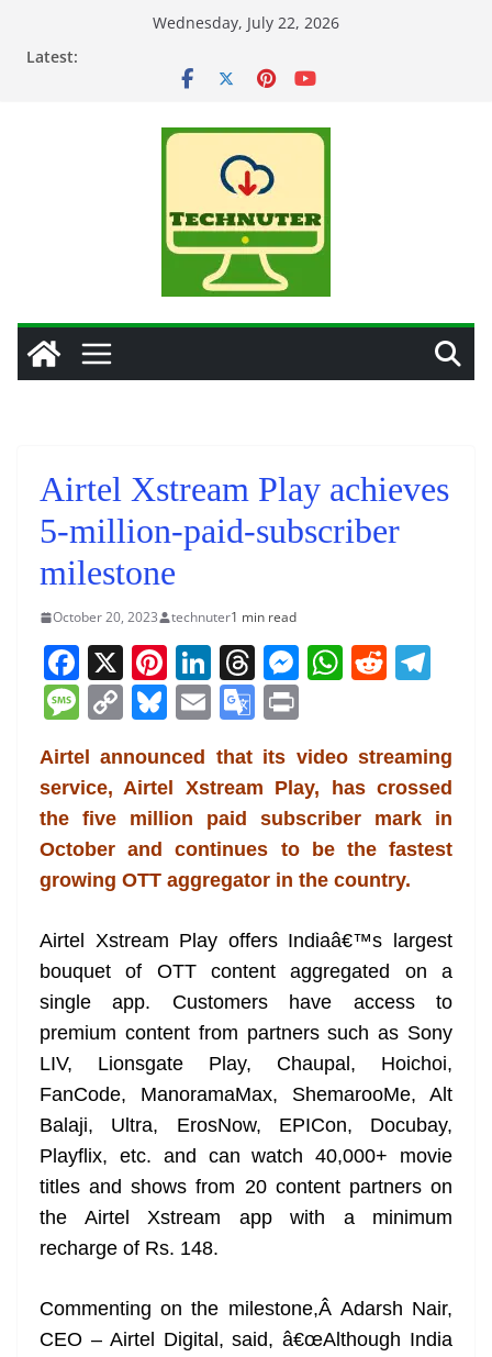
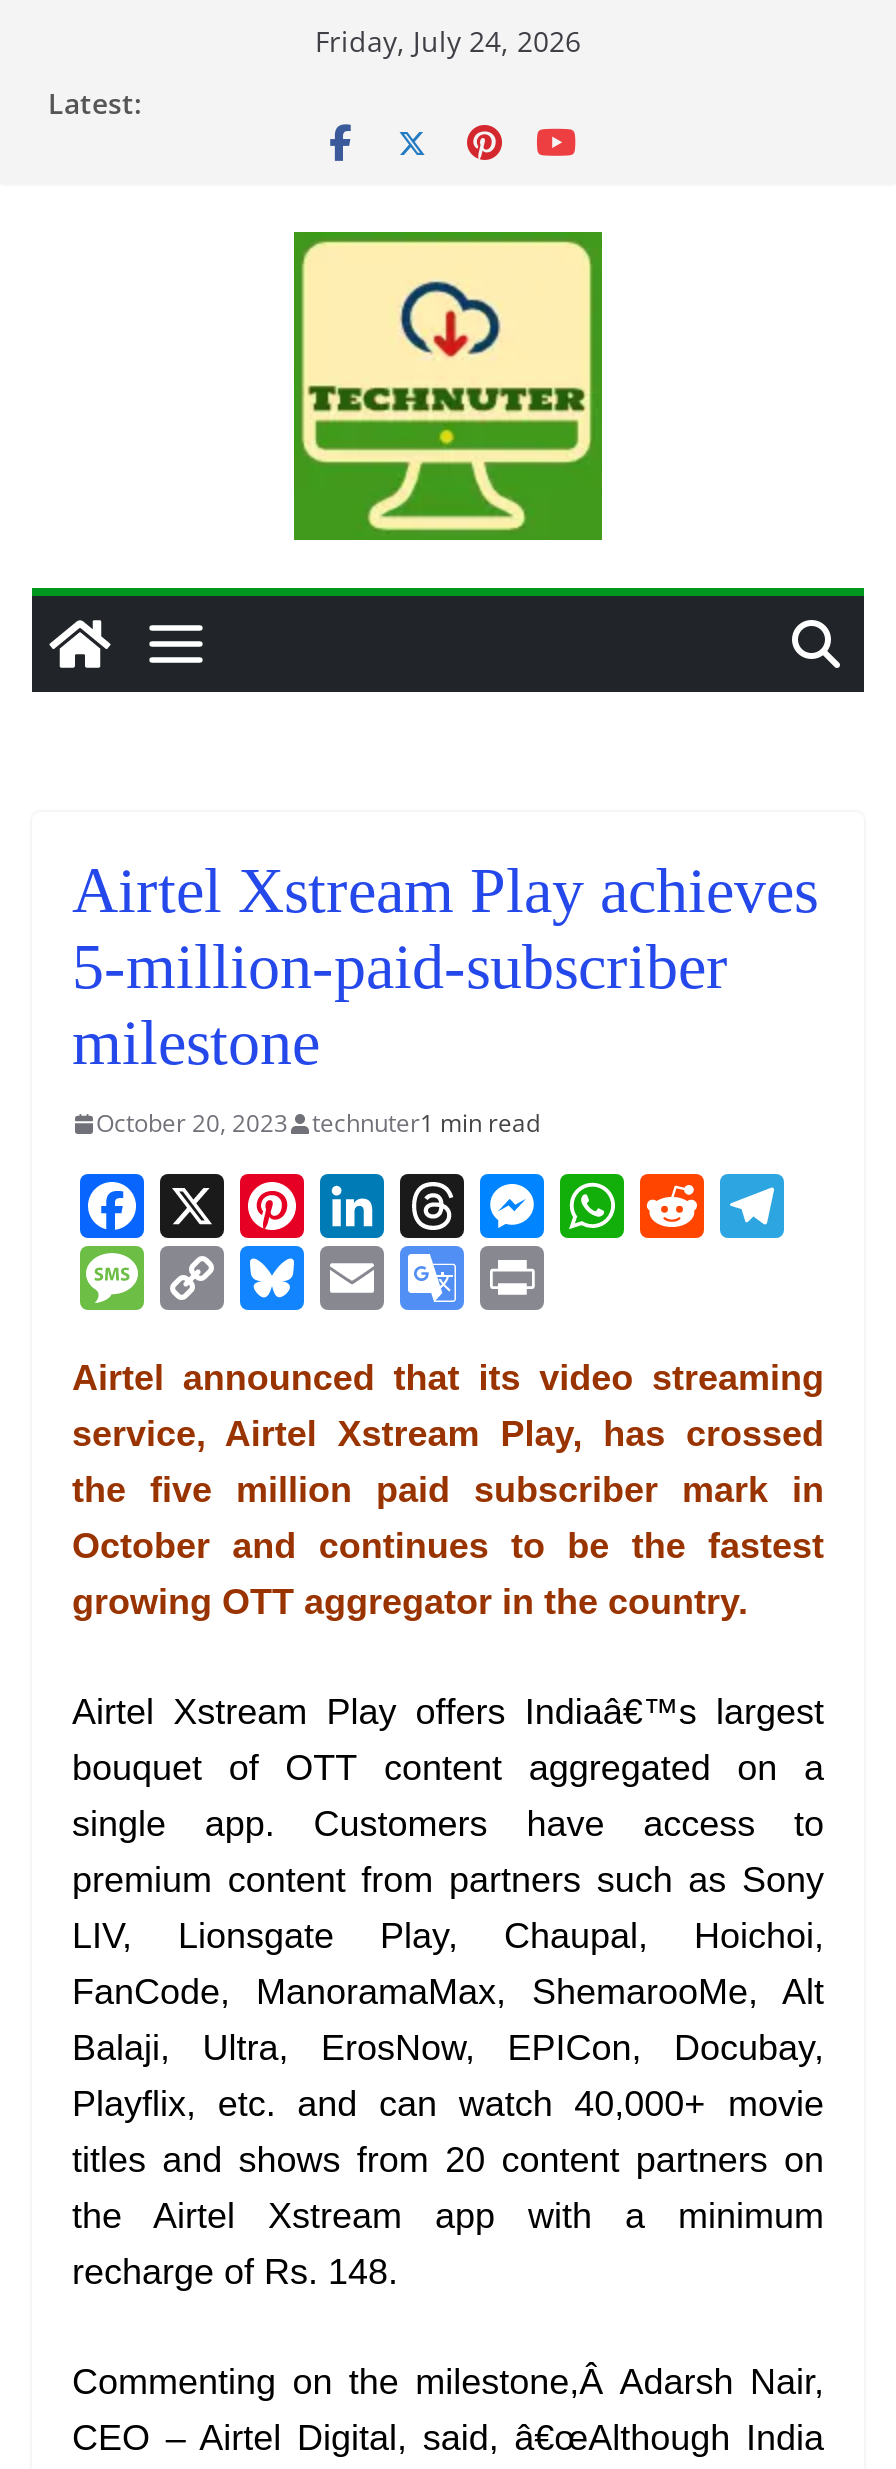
- Wednesday, July 22, 2026
+ Friday, July 24, 2026
